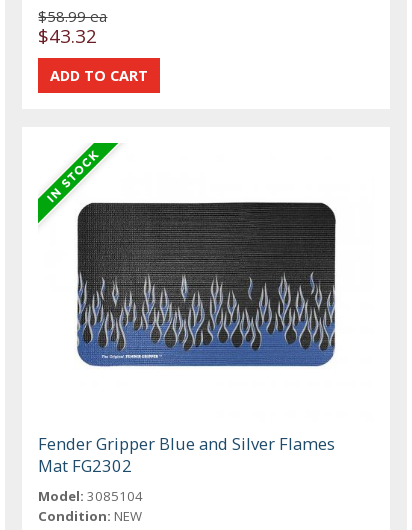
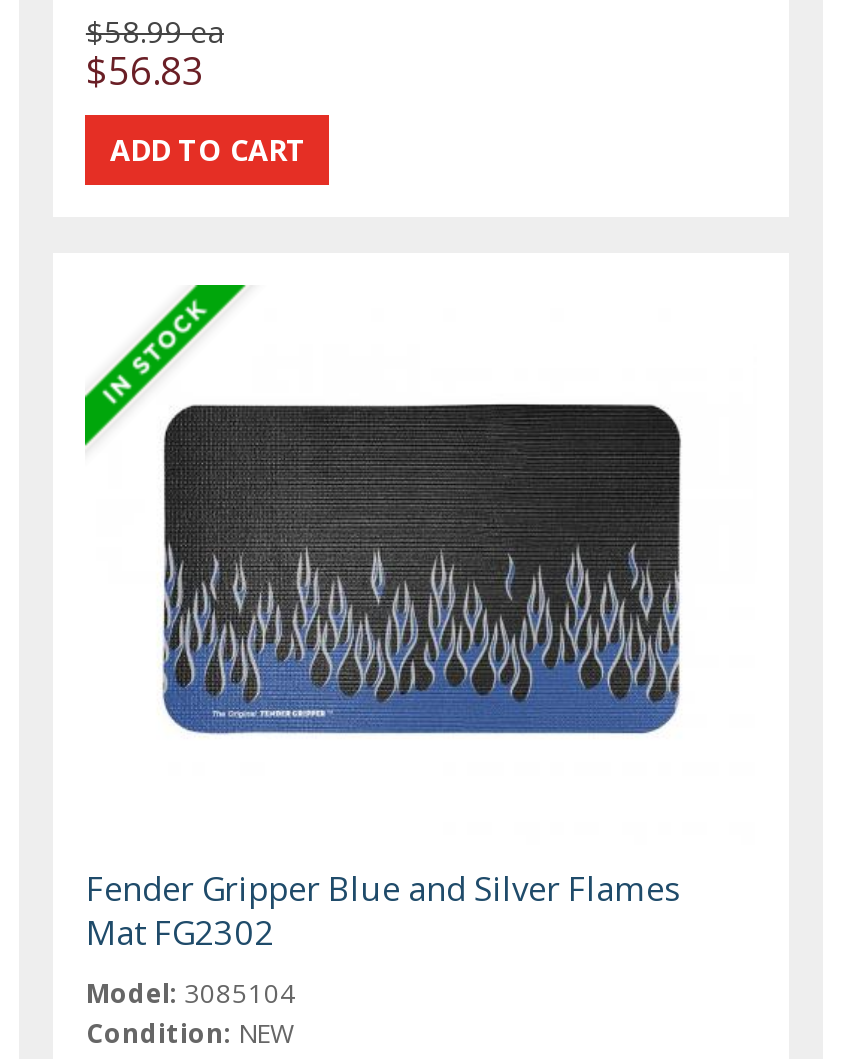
- $43.32
+ $56.83
